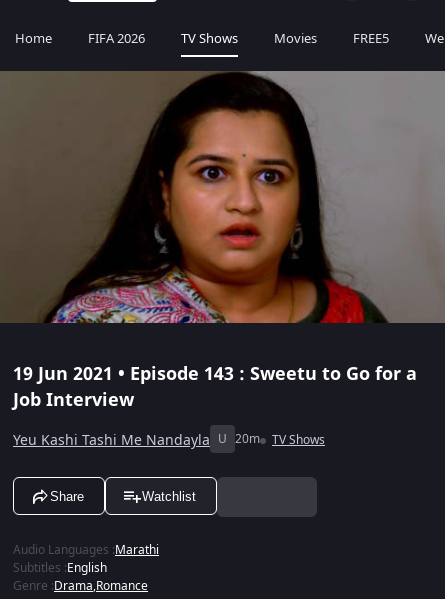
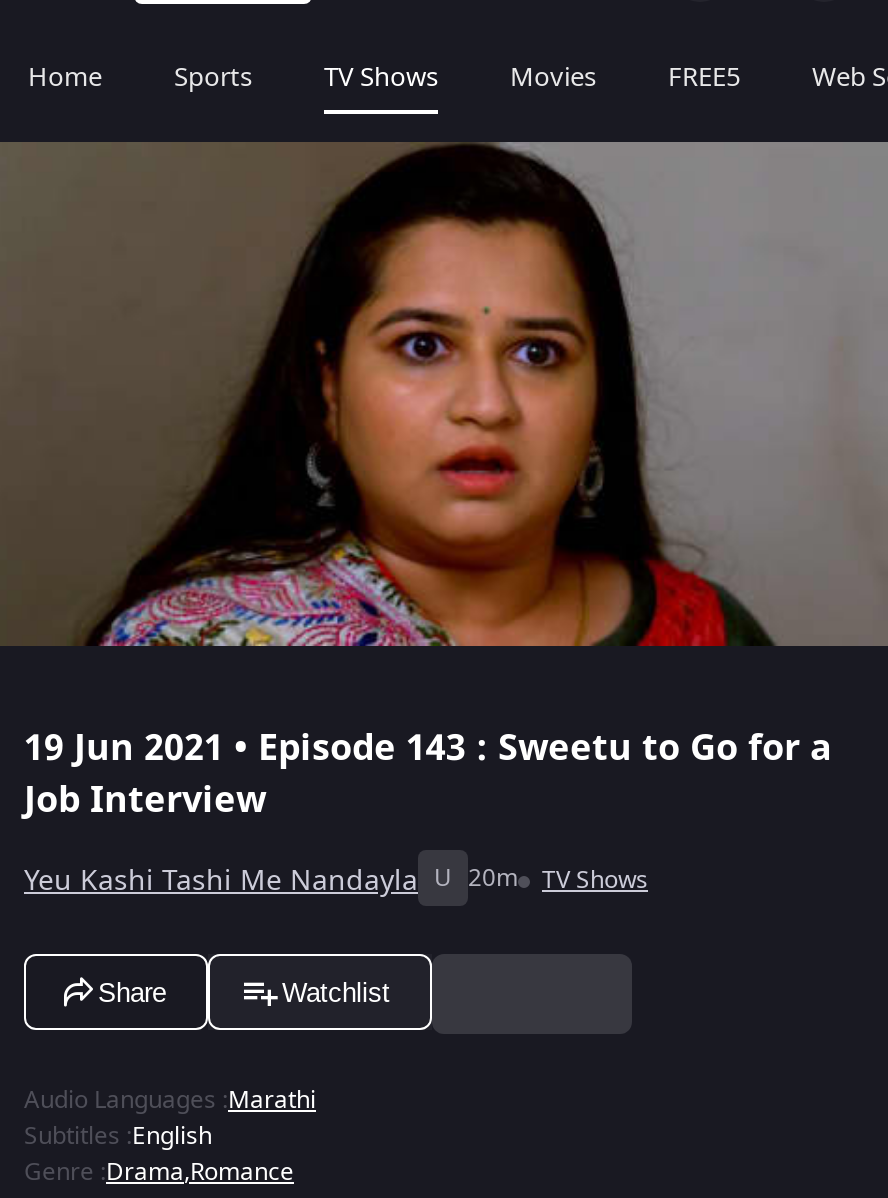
- FIFA 2026
+ Sports
